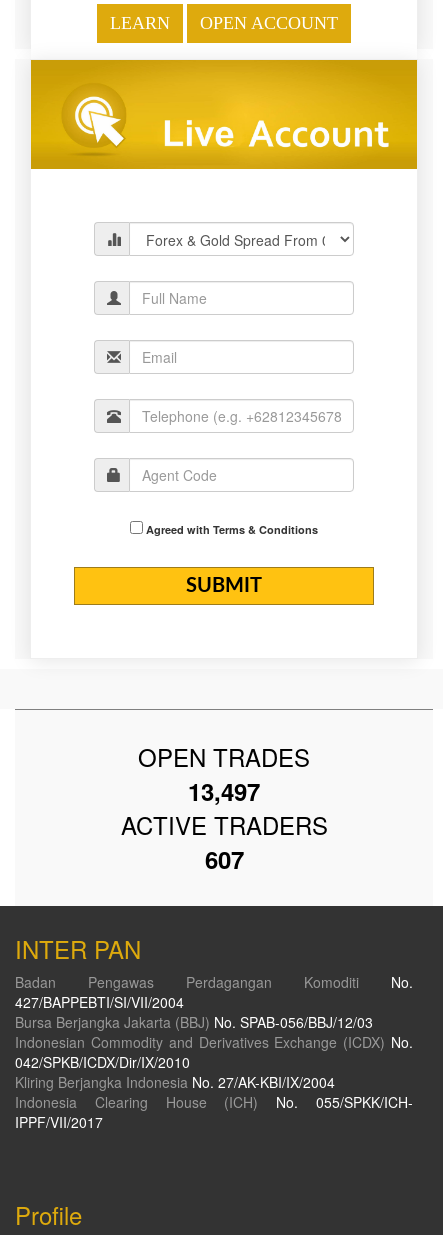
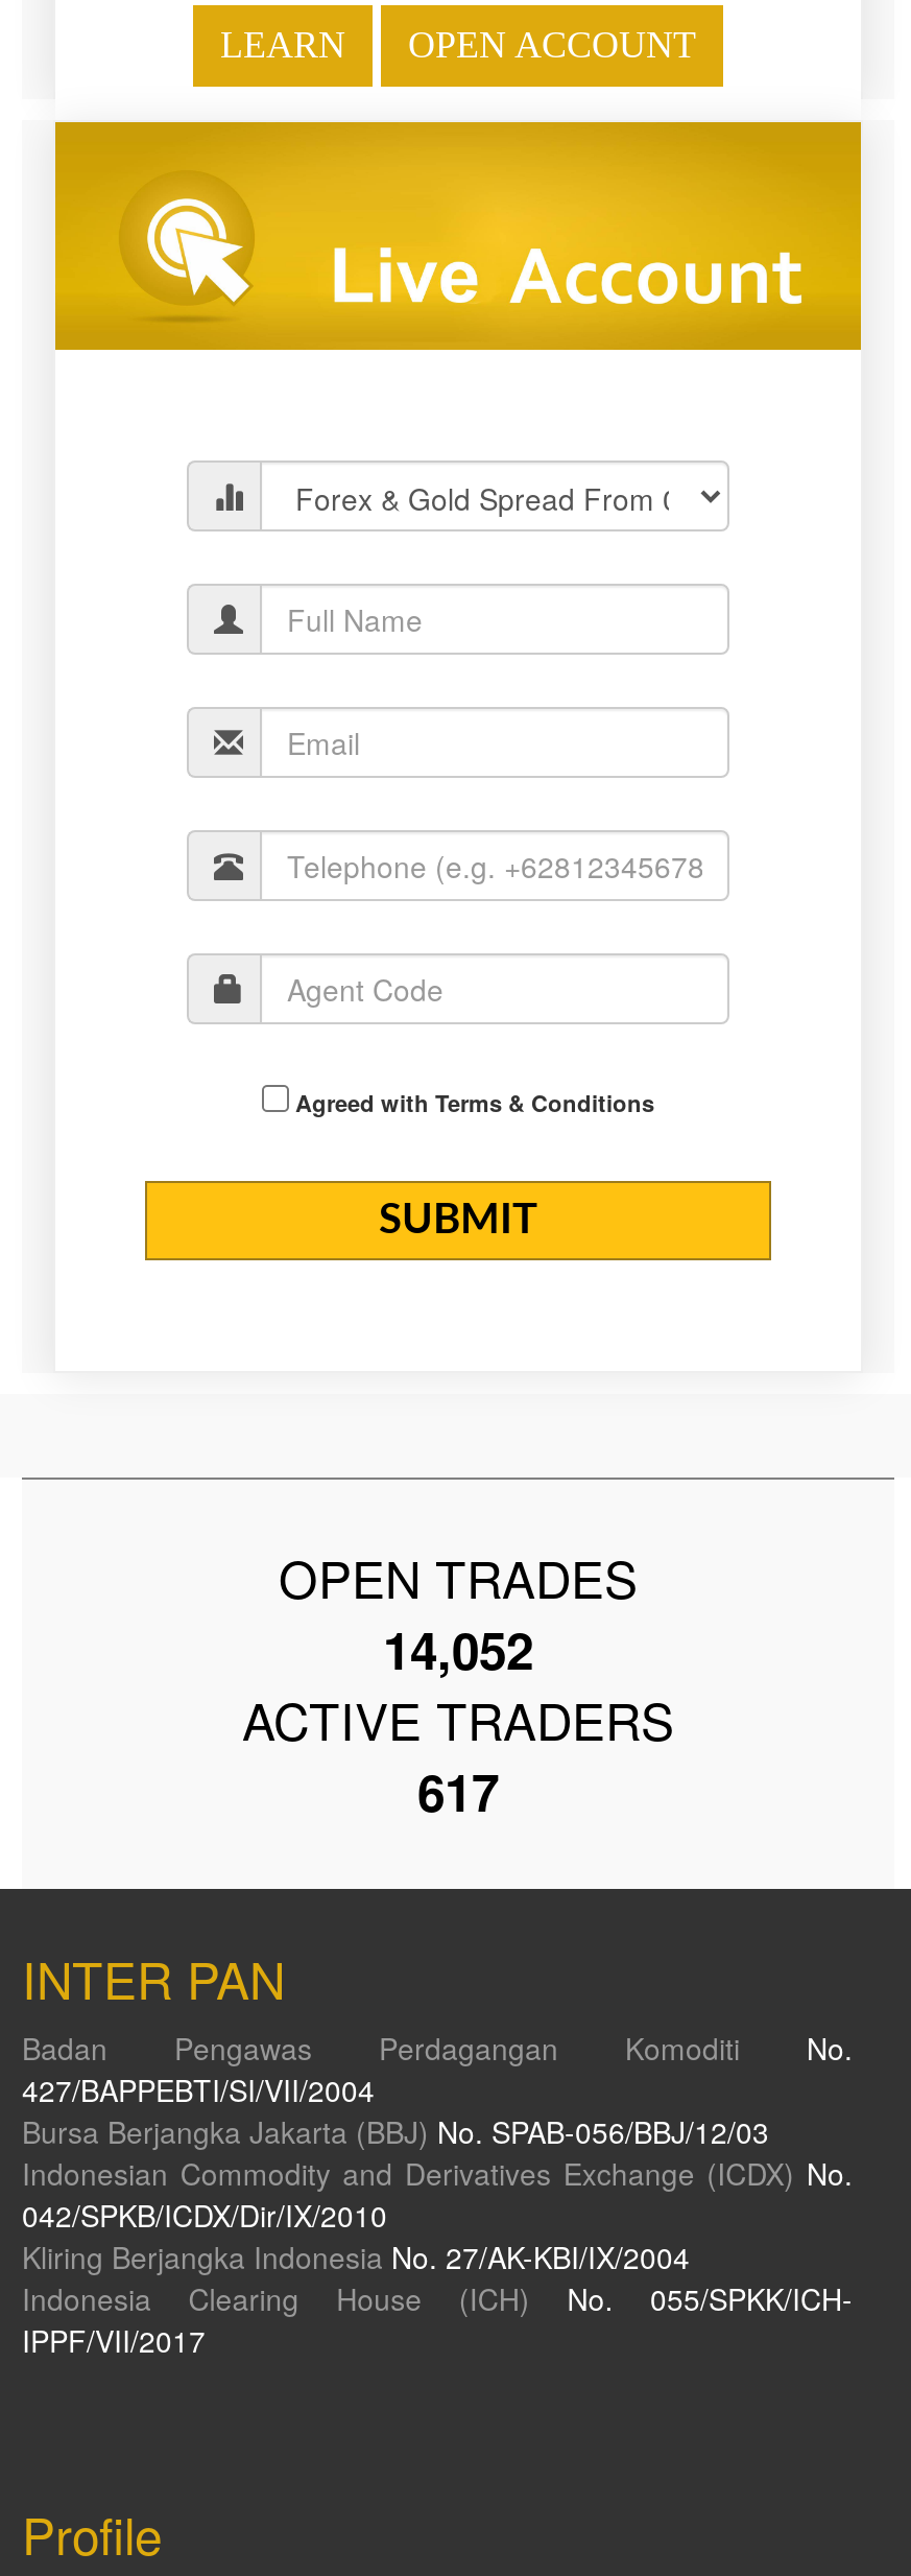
- 13,497
+ 14,052

- 607
+ 617
